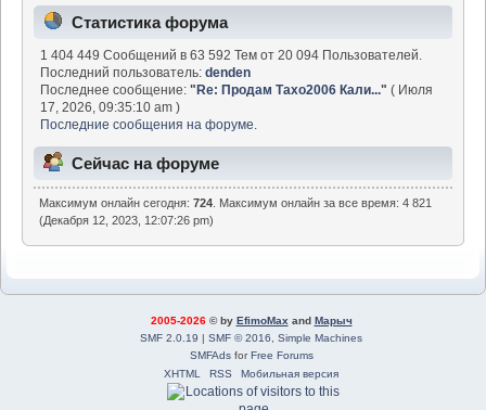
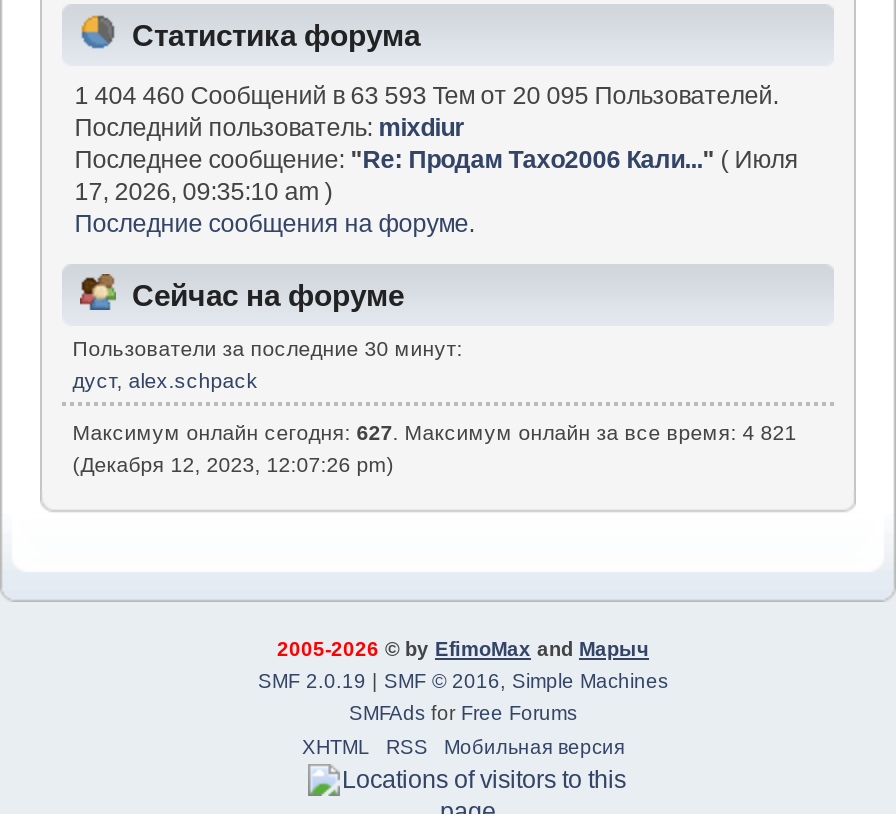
- 1 404 449 Сообщений в 63 592 Тем от 20 094 Пользователей.
+ 1 404 460 Сообщений в 63 593 Тем от 20 095 Пользователей.

- Последний пользователь: denden
+ Последний пользователь: mixdiur

- Максимум онлайн сегодня: 724. Максимум онлайн за все время: 4 821
+ Пользователи за последние 30 минут:
+ дуст, alex.schpack
+ Максимум онлайн сегодня: 627. Максимум онлайн за все время: 4 821
